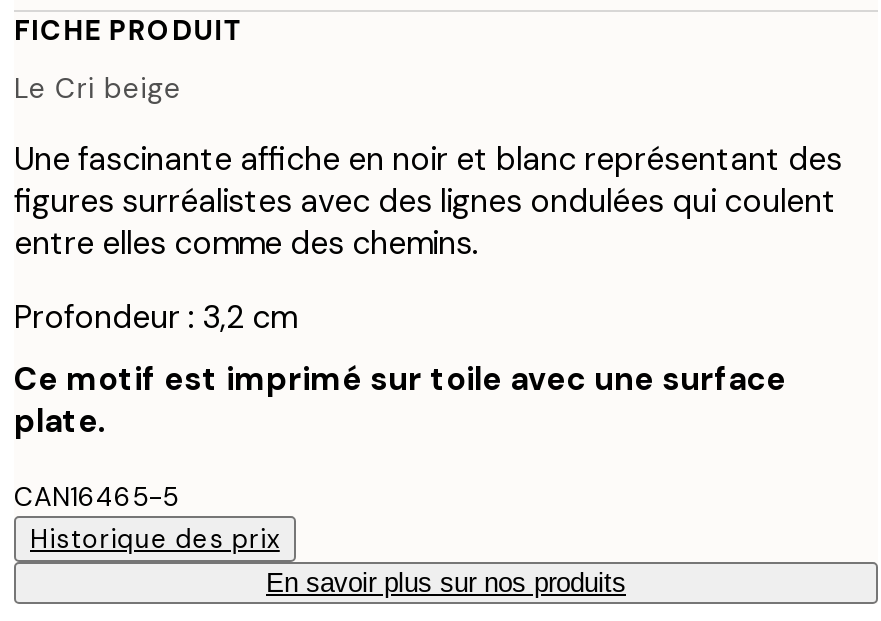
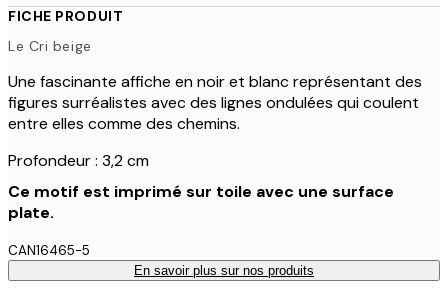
- Historique des prix
